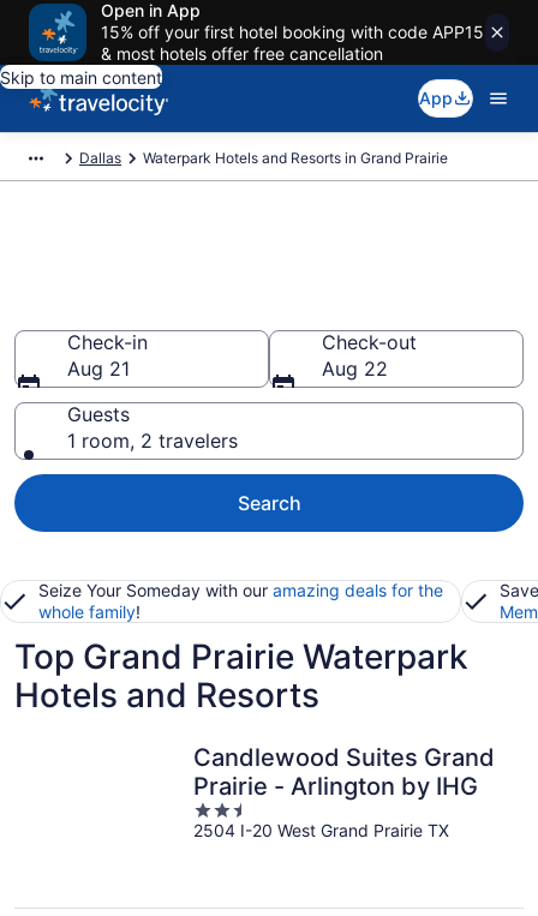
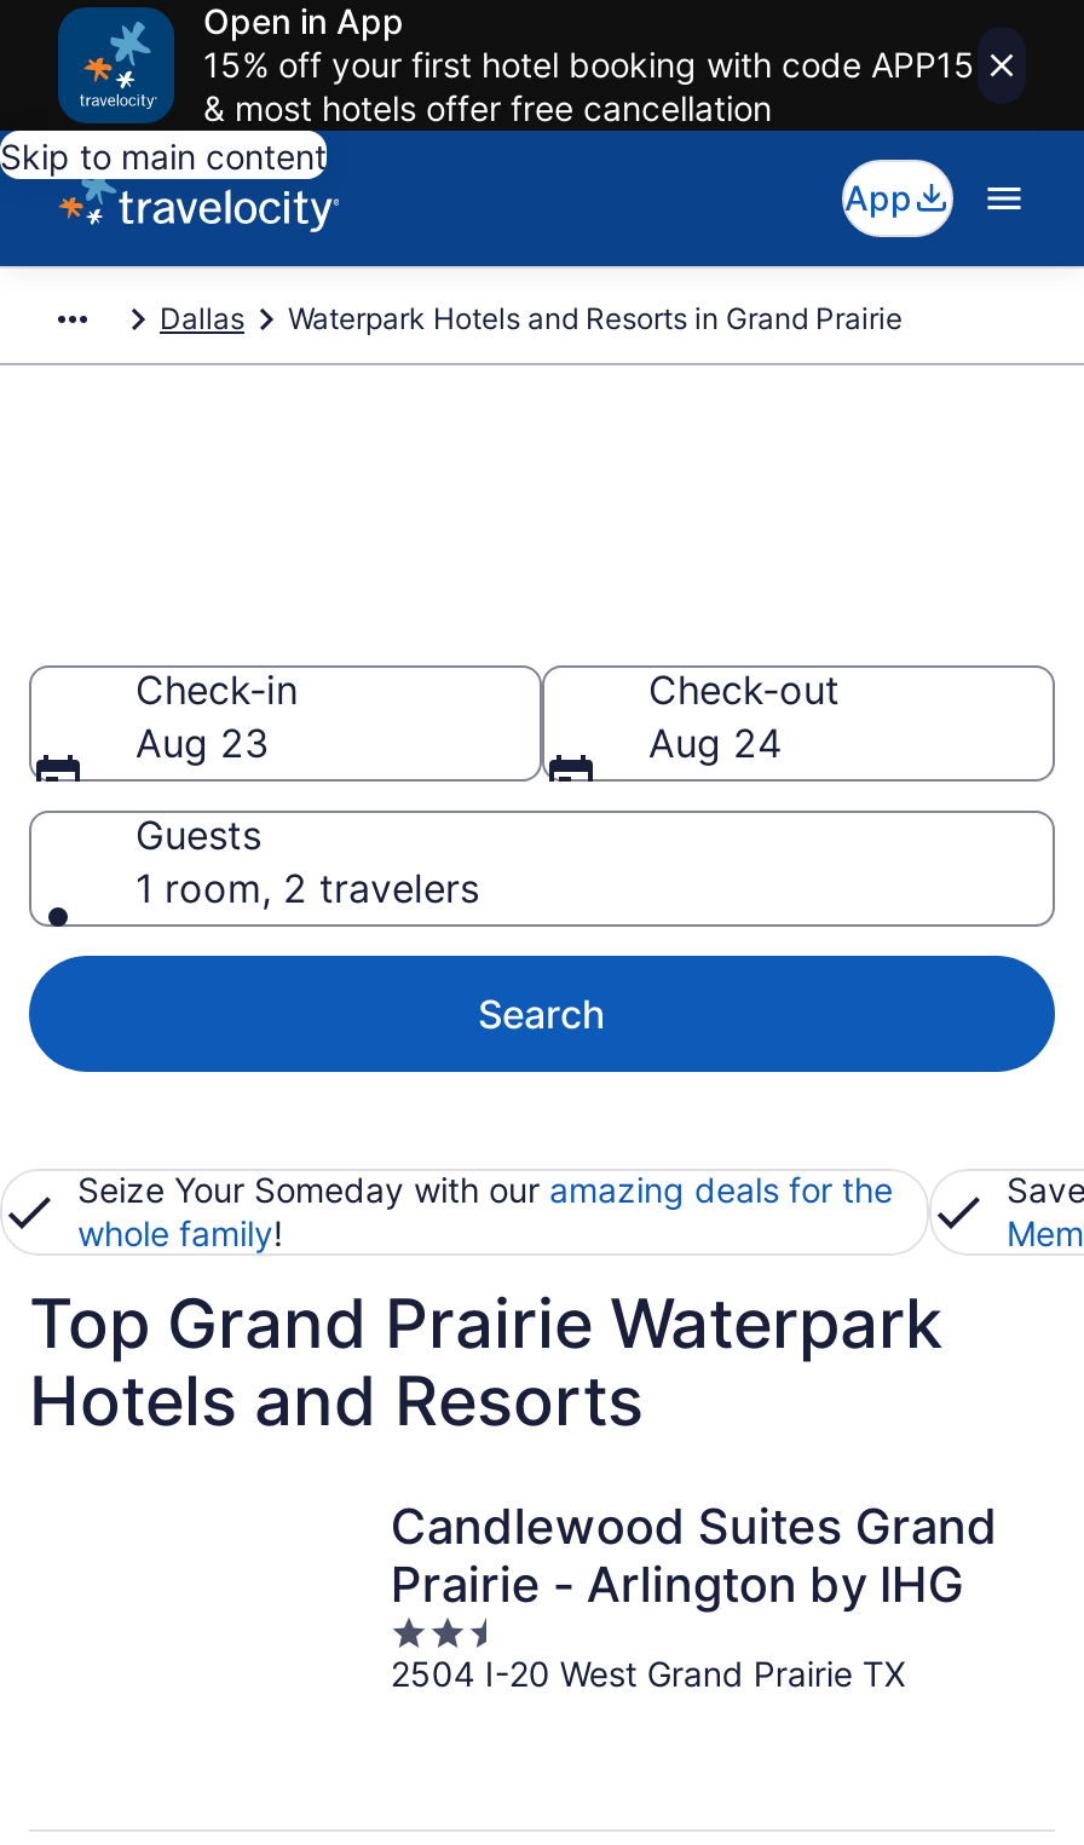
- Aug 21
+ Aug 23

- Aug 22
+ Aug 24
